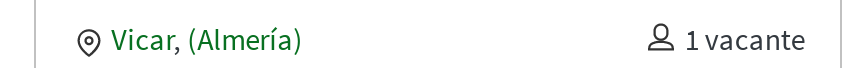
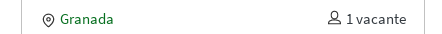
- Vicar, (Almería)
+ Granada
